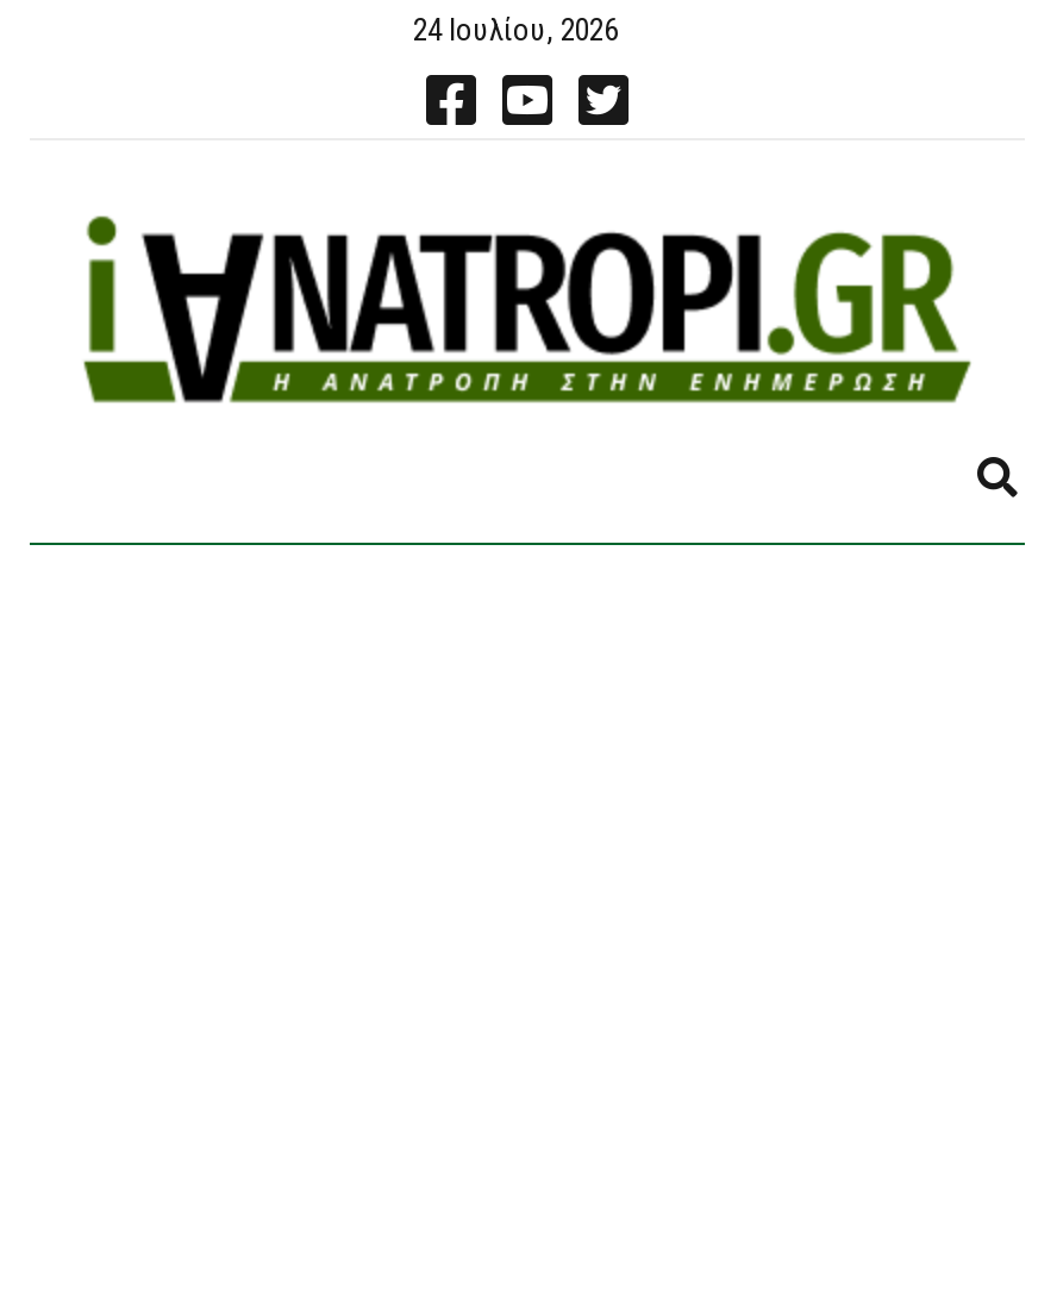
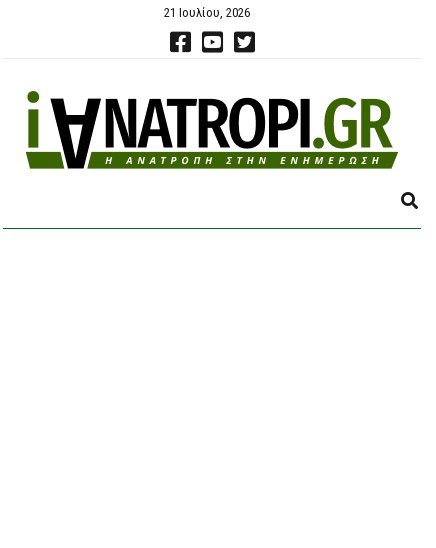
- 24 Ιουλίου, 2026
+ 21 Ιουλίου, 2026
